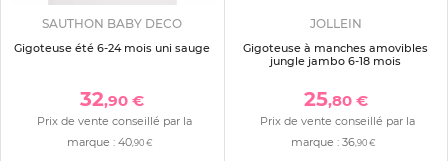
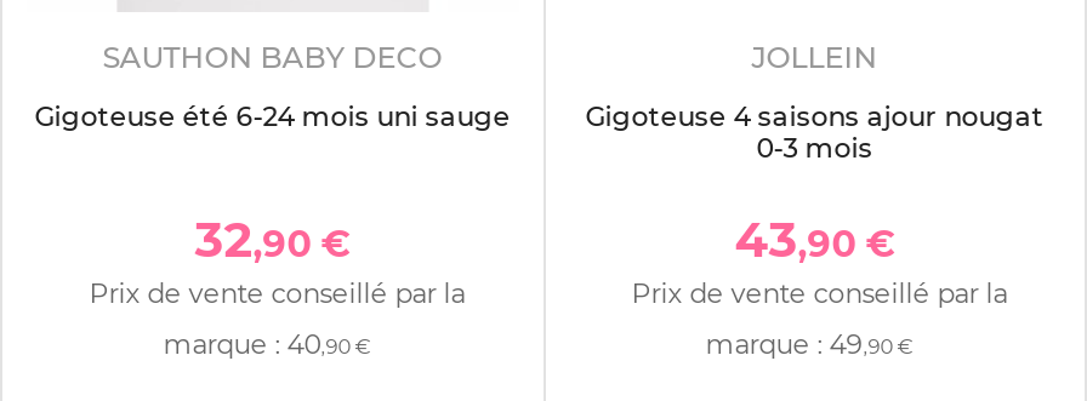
- Gigoteuse à manches amovibles
- jungle jambo 6-18 mois
+ Gigoteuse 4 saisons ajour nougat
+ 0-3 mois

- 25,80 €
+ 43,90 €

- marque : 36,90 €
+ marque : 49,90 €
